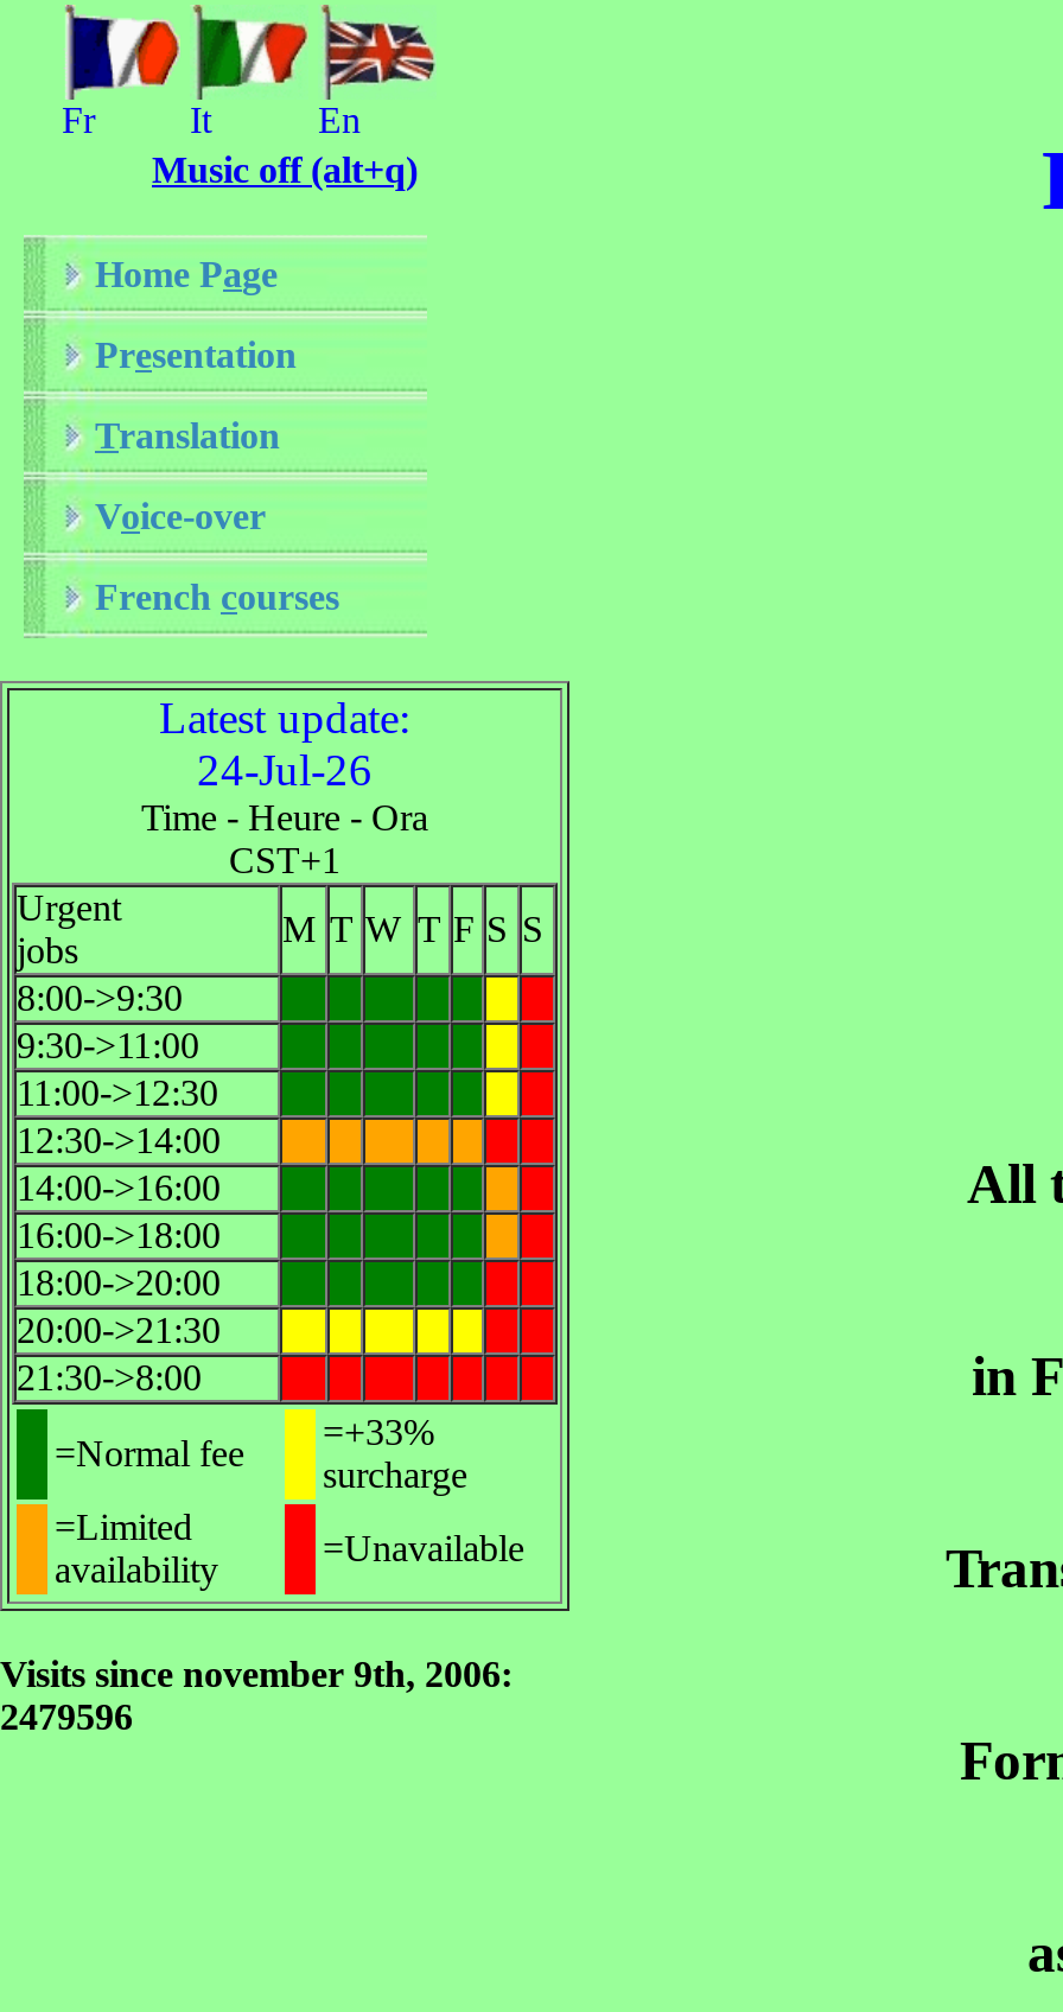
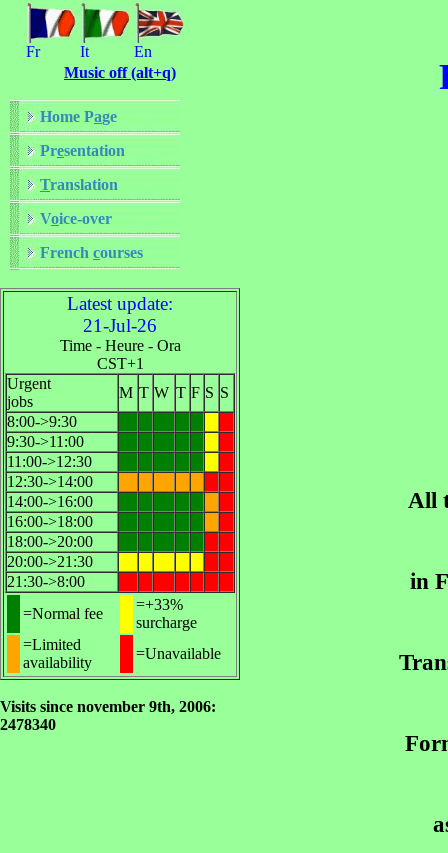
- 24-Jul-26
+ 21-Jul-26

- 2479596
+ 2478340
